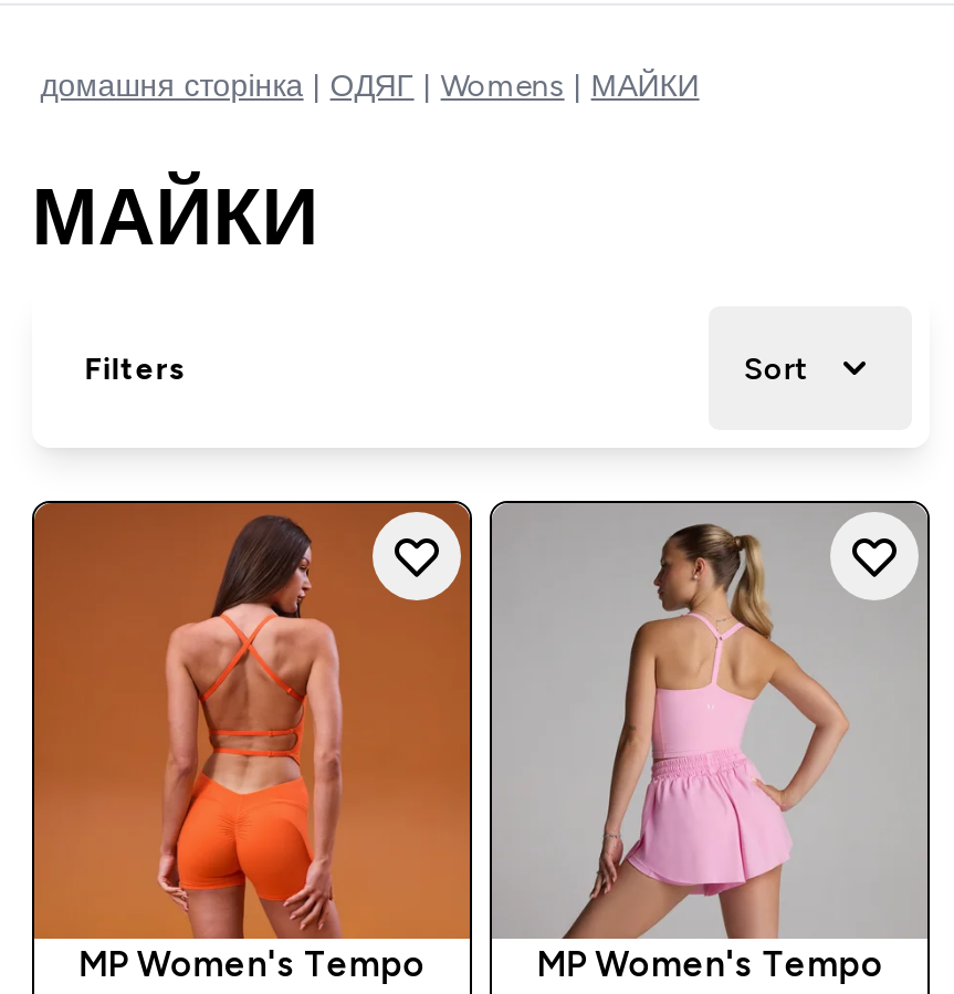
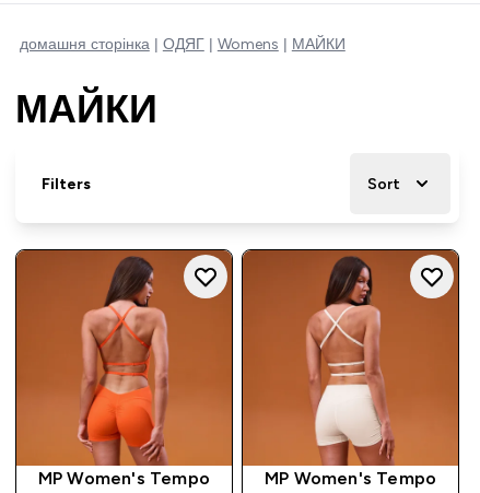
- [image]
+ [image]
